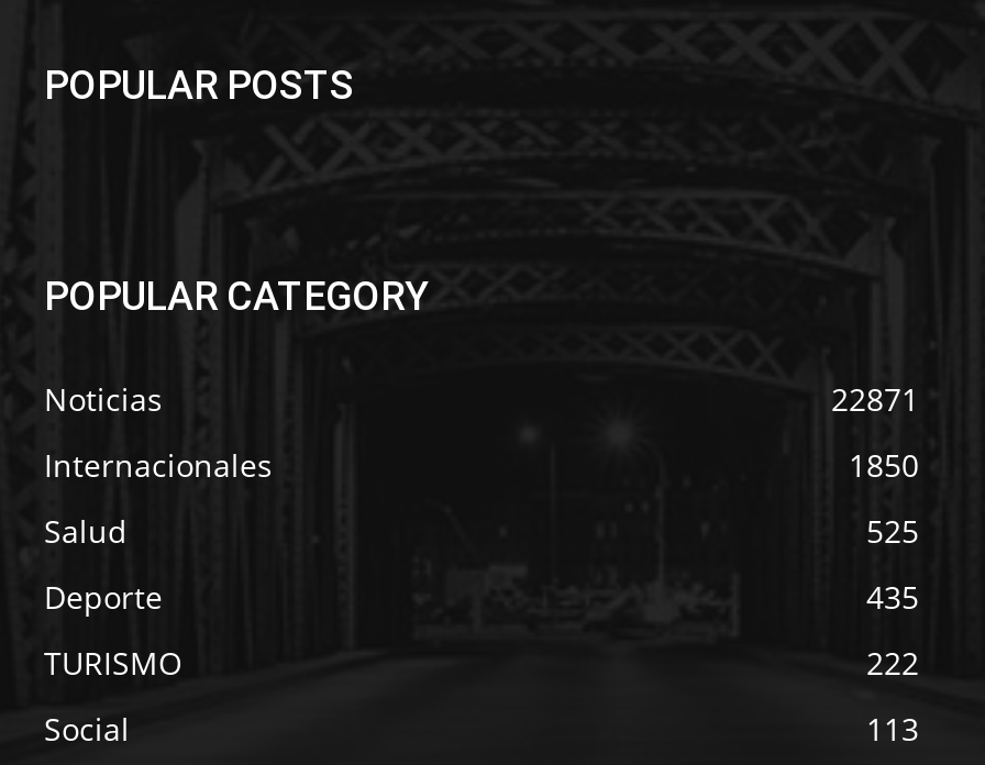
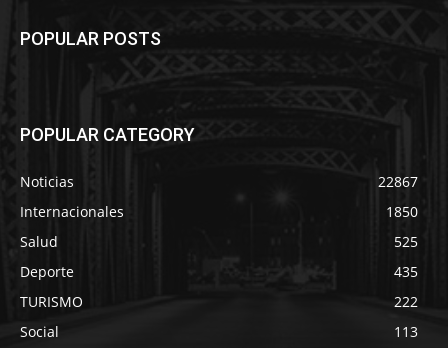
- 22871
+ 22867
